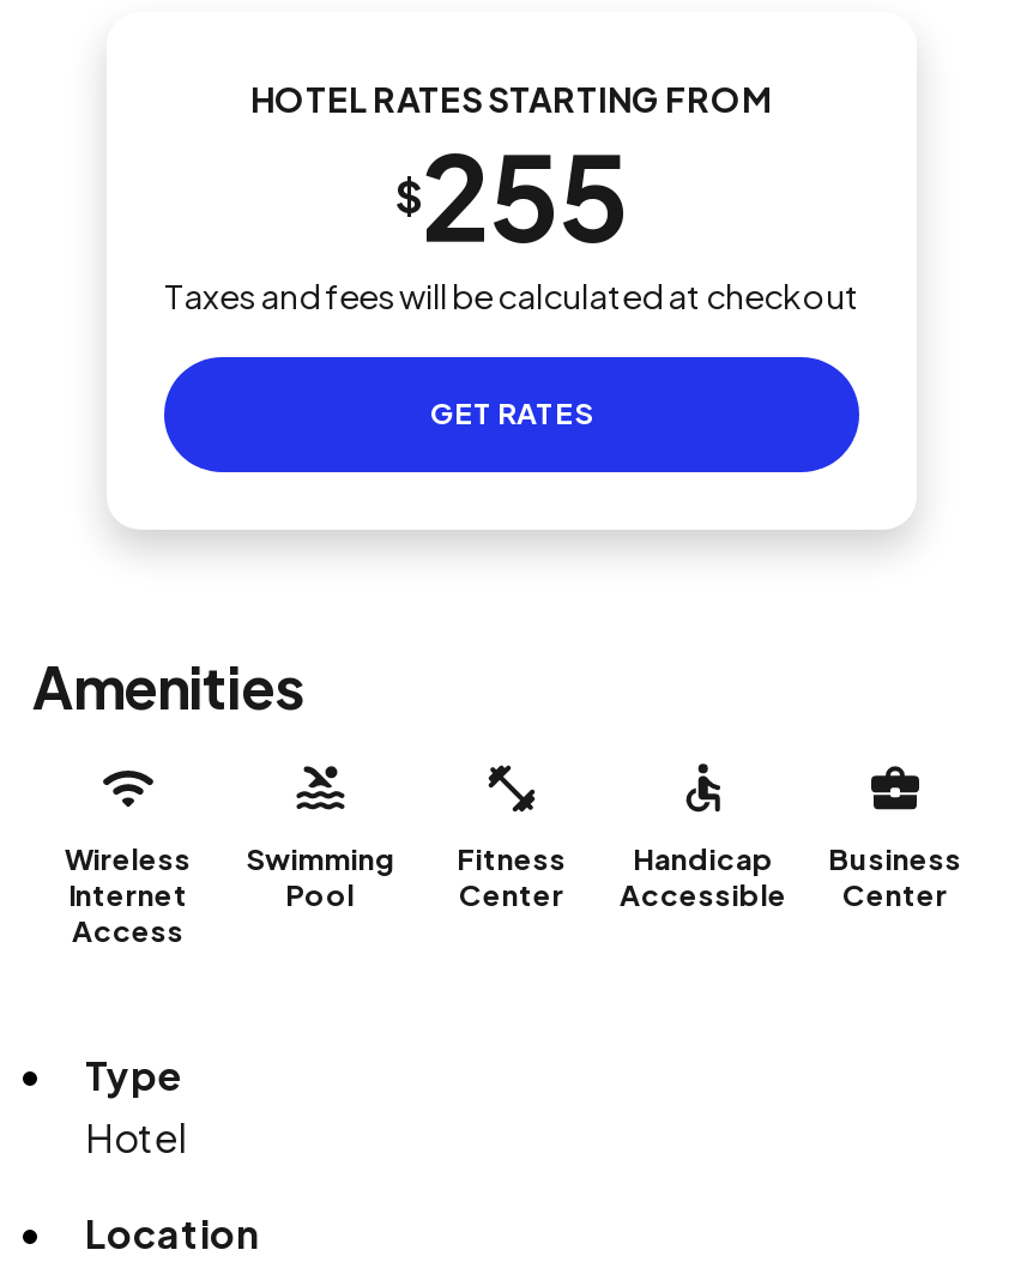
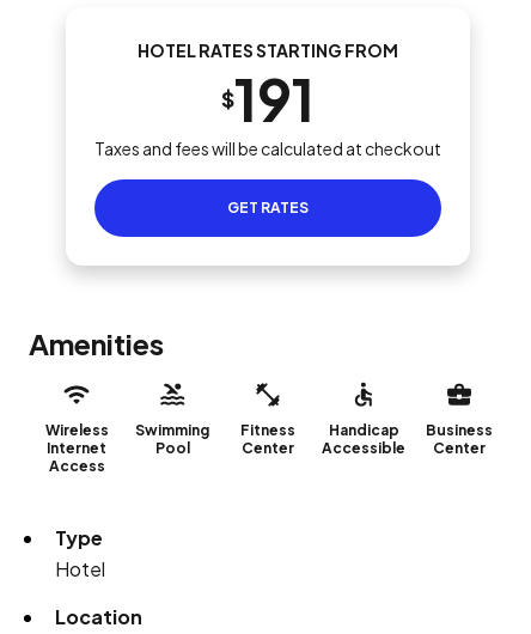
- $255
+ $191
